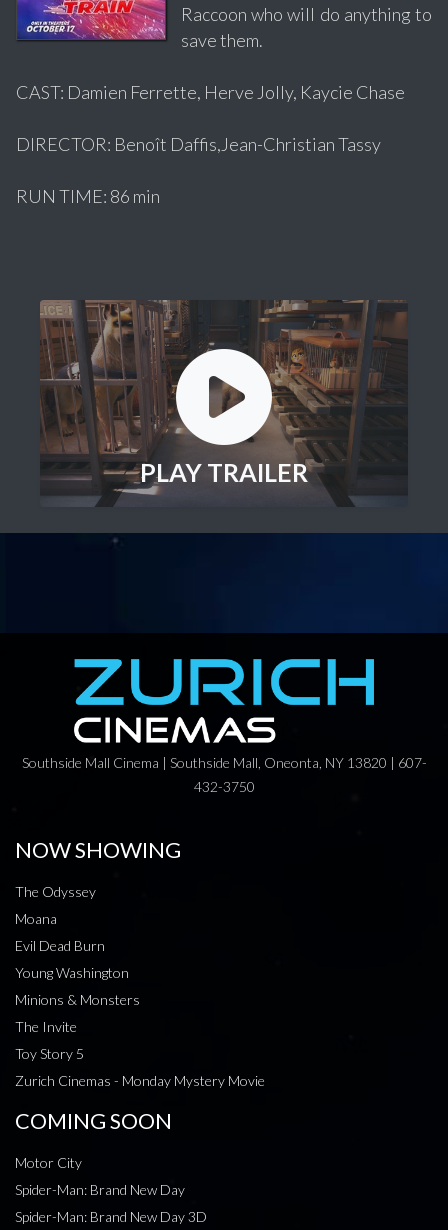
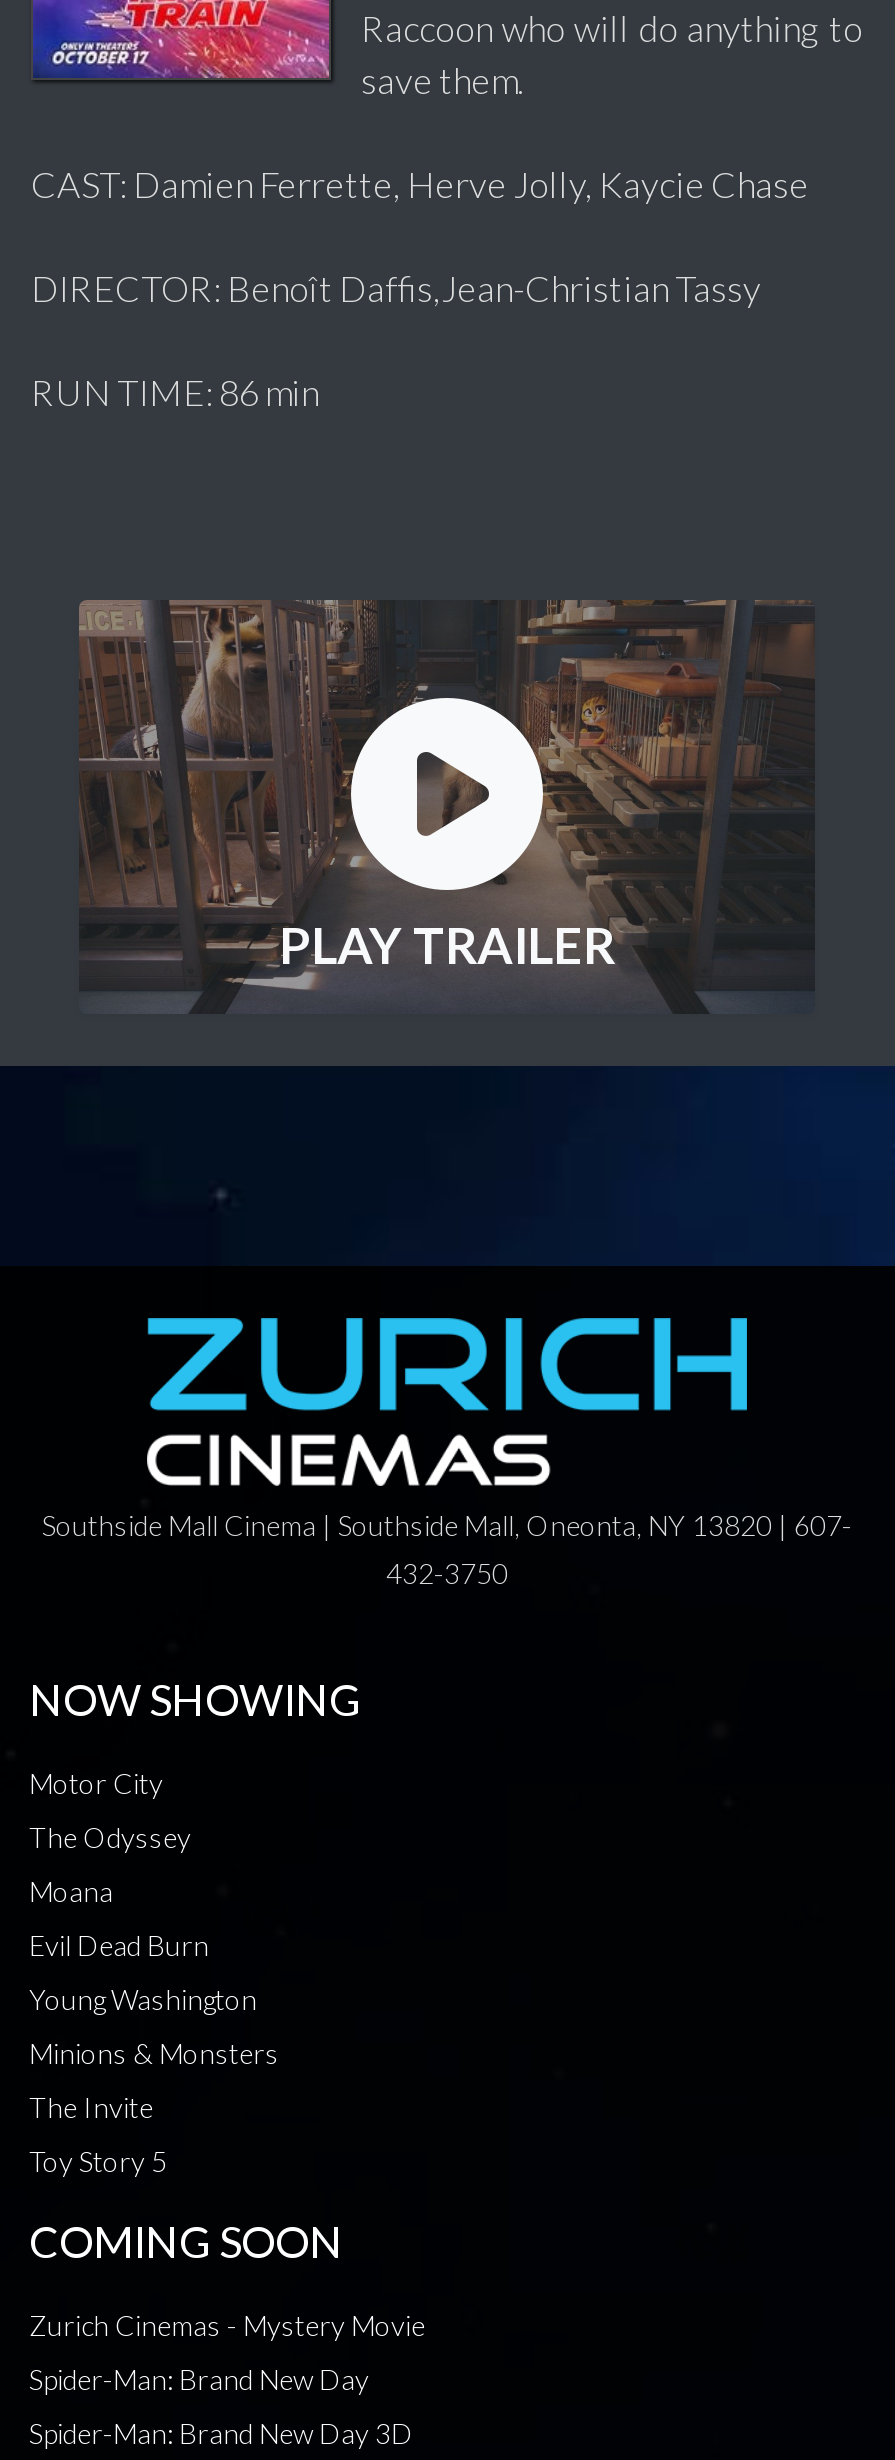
moved down: The Odyssey | Moana | Evil Dead Burn | Young Washington | Minions & Monsters | The Invite | Toy Story 5

- Zurich Cinemas - Monday Mystery Movie

+ Zurich Cinemas - Mystery Movie

moved up: Motor City
